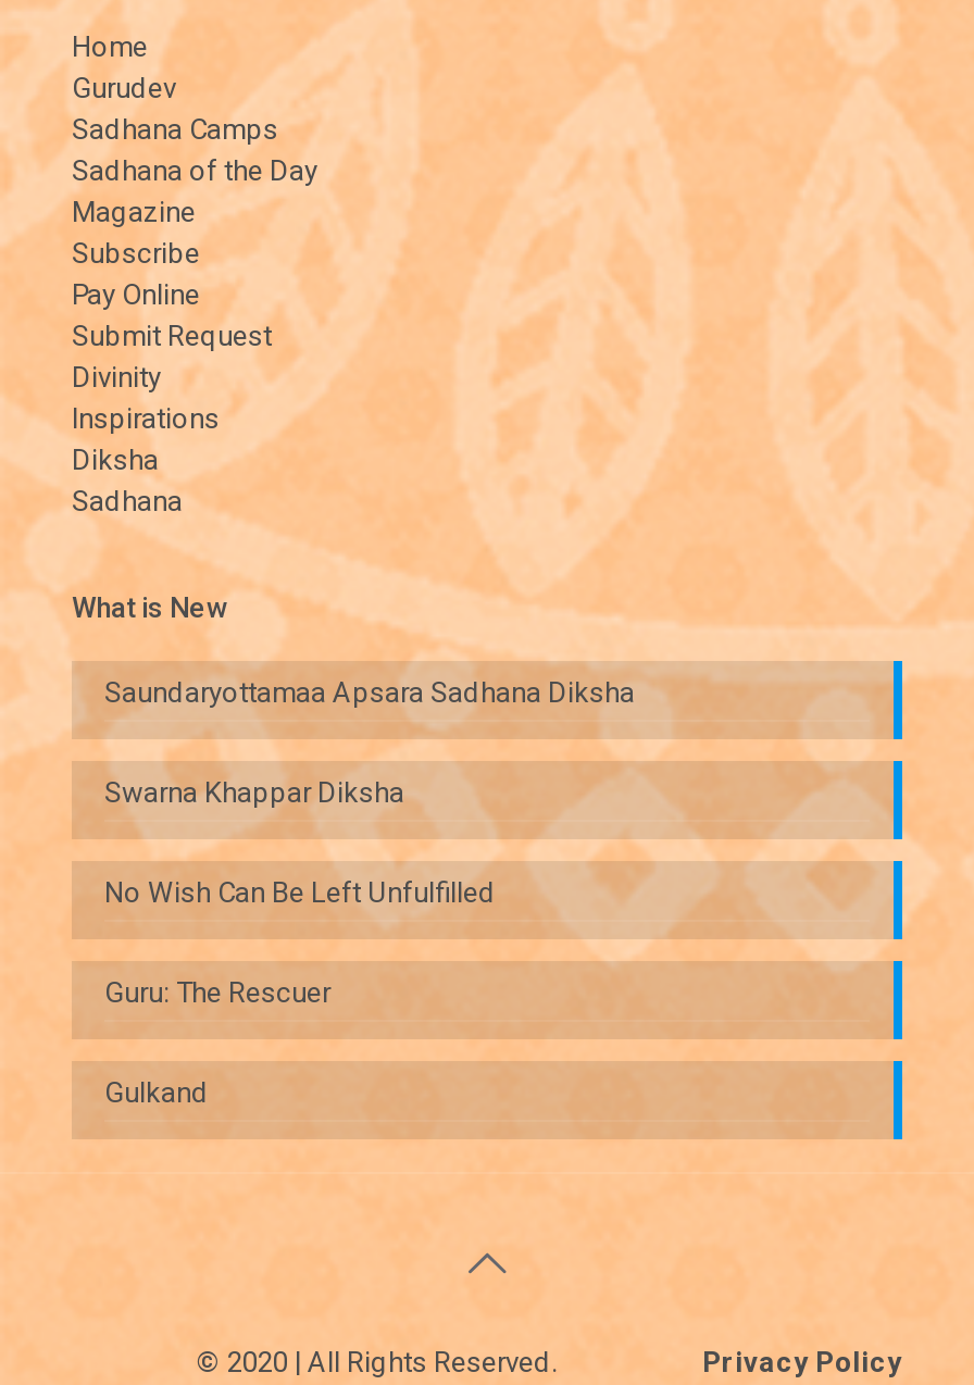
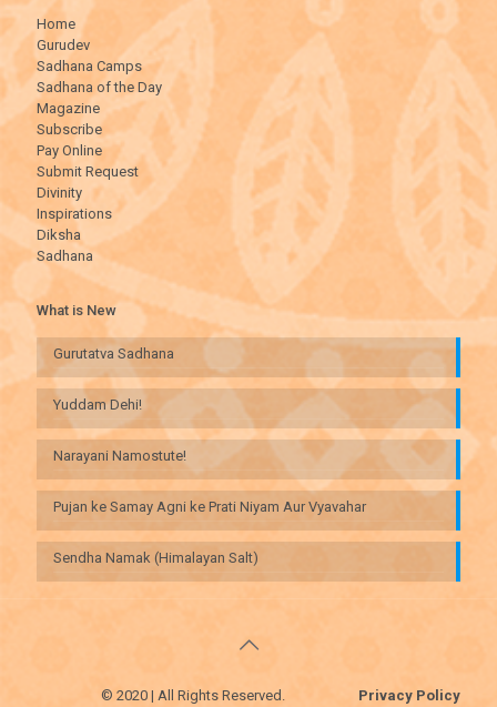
- Saundaryottamaa Apsara Sadhana Diksha
+ Gurutatva Sadhana

- Swarna Khappar Diksha
+ Yuddam Dehi!

- No Wish Can Be Left Unfulfilled
+ Narayani Namostute!

- Guru: The Rescuer
+ Pujan ke Samay Agni ke Prati Niyam Aur Vyavahar

- Gulkand
+ Sendha Namak (Himalayan Salt)
